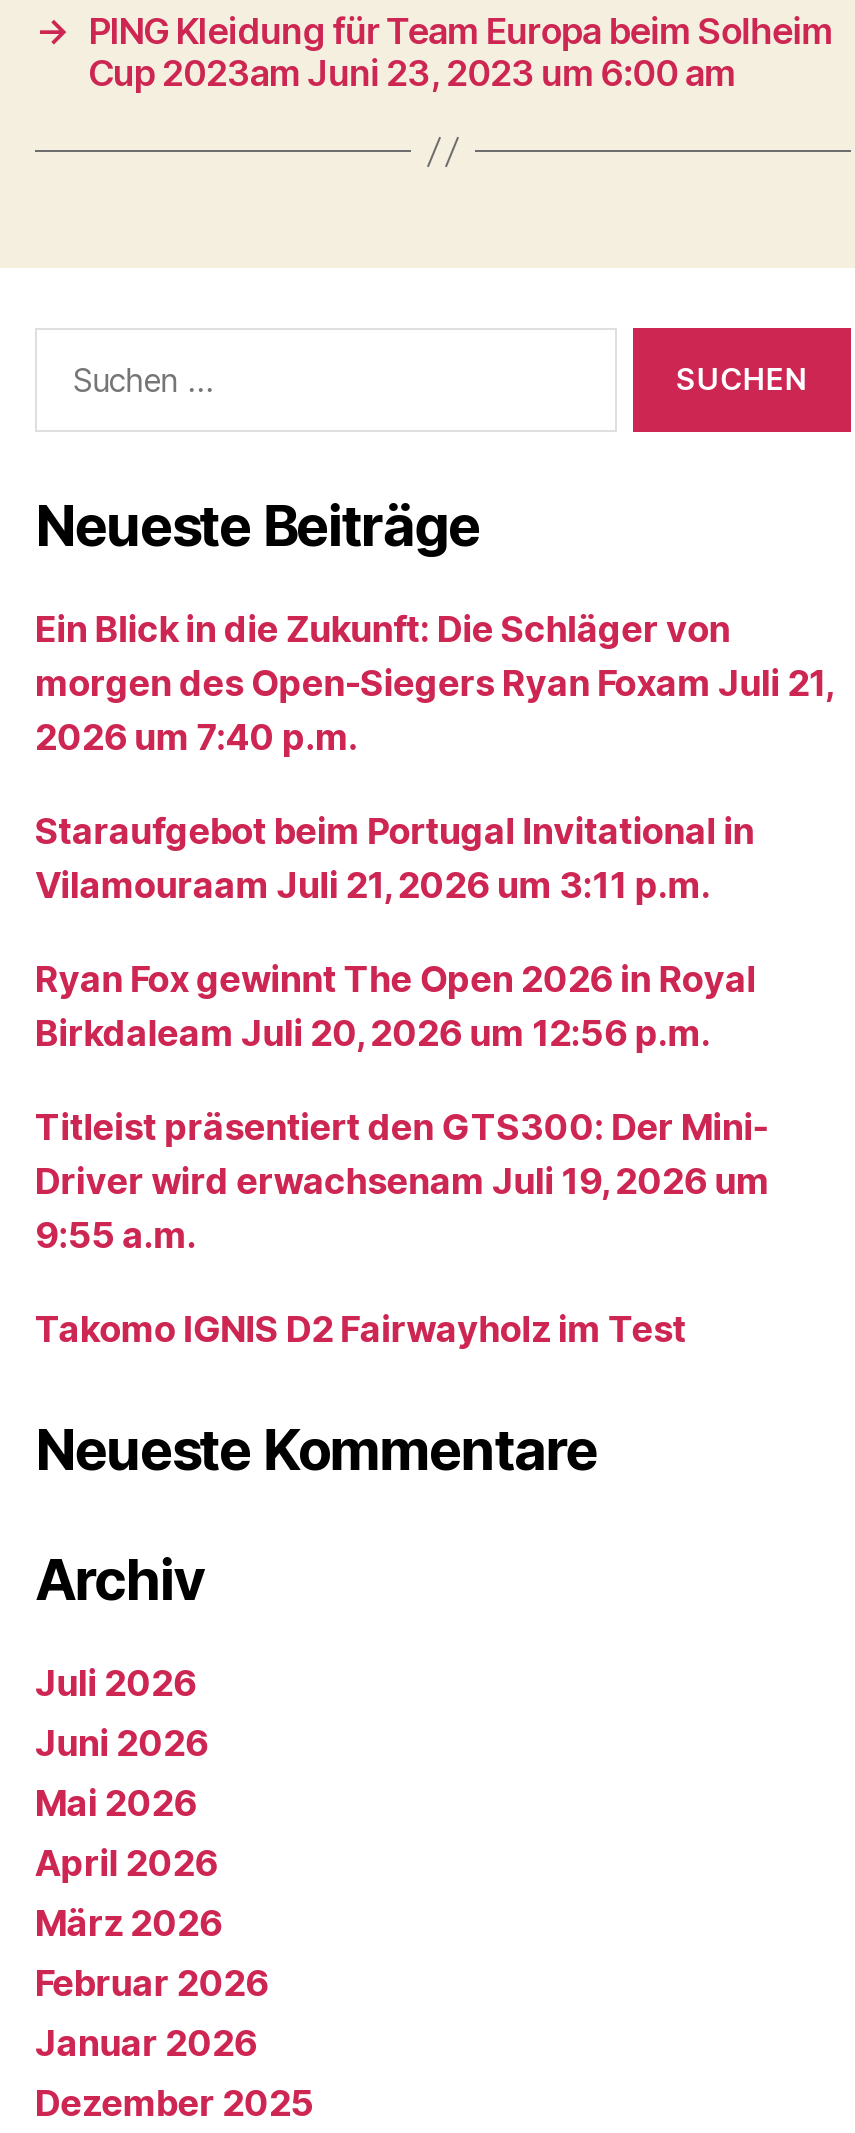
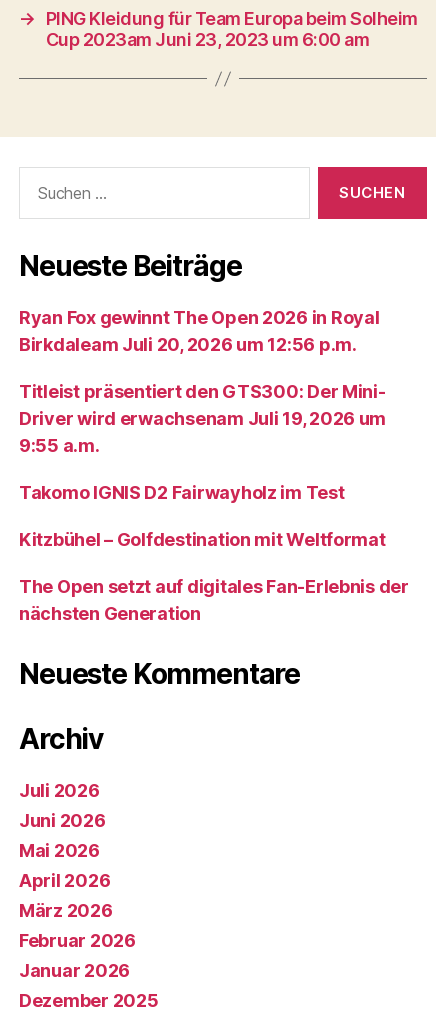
- Ein Blick in die Zukunft: Die Schläger von
- morgen des Open-Siegers Ryan Foxam Juli 21,
- 2026 um 7:40 p.m.
- Staraufgebot beim Portugal Invitational in
- Vilamouraam Juli 21, 2026 um 3:11 p.m.

moved up: Ryan Fox gewinnt The Open 2026 in Royal | Birkdaleam Juli 20, 2026 um 12:56 p.m. | Titleist präsentiert den GTS300: Der Mini- | Driver wird erwachsenam Juli 19, 2026 um | 9:55 a.m. | Takomo IGNIS D2 Fairwayholz im Test

+ Kitzbühel – Golfdestination mit Weltformat
+ The Open setzt auf digitales Fan-Erlebnis der
+ nächsten Generation
